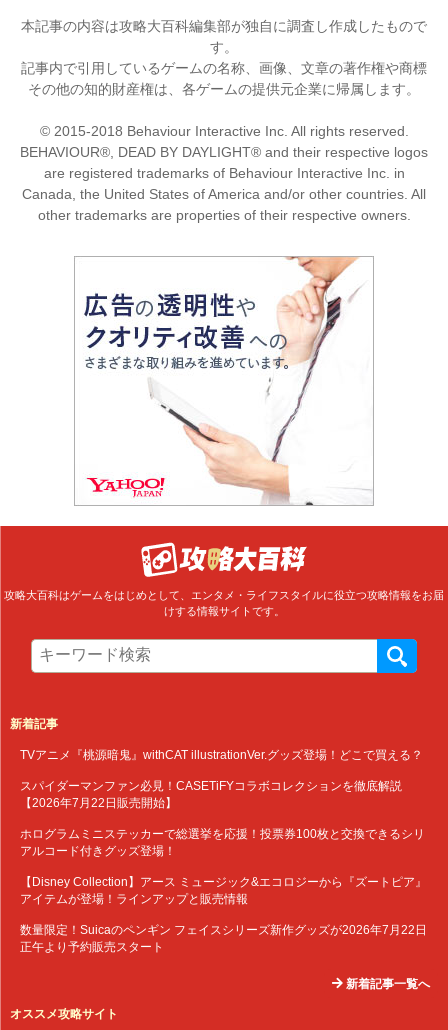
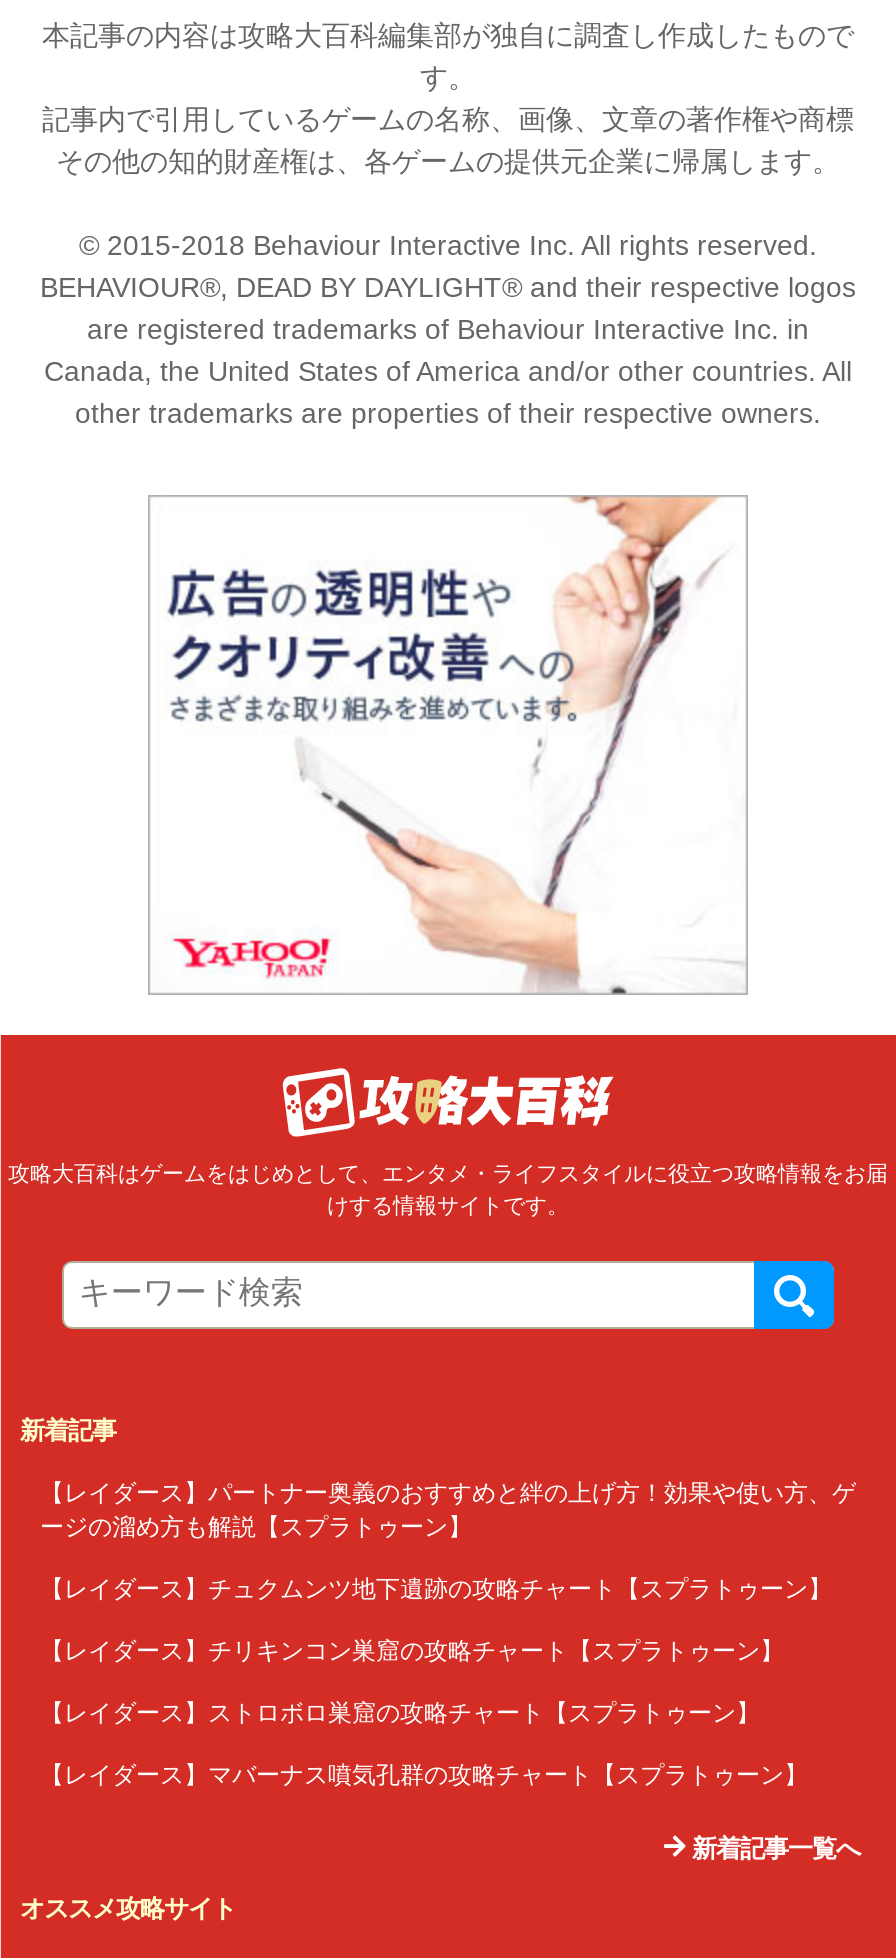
- TVアニメ『桃源暗鬼』withCAT illustrationVer.グッズ登場！どこで買える？
+ 【レイダース】パートナー奥義のおすすめと絆の上げ方！効果や使い方、ゲ
+ ージの溜め方も解説【スプラトゥーン】

- スパイダーマンファン必見！CASETiFYコラボコレクションを徹底解説
- 【2026年7月22日販売開始】
+ 【レイダース】チュクムンツ地下遺跡の攻略チャート【スプラトゥーン】

- ホログラムミニステッカーで総選挙を応援！投票券100枚と交換できるシリ
- アルコード付きグッズ登場！
+ 【レイダース】チリキンコン巣窟の攻略チャート【スプラトゥーン】

- 【Disney Collection】アース ミュージック&エコロジーから『ズートピア』
- アイテムが登場！ラインアップと販売情報
+ 【レイダース】ストロボロ巣窟の攻略チャート【スプラトゥーン】

- 数量限定！Suicaのペンギン フェイスシリーズ新作グッズが2026年7月22日
- 正午より予約販売スタート
+ 【レイダース】マバーナス噴気孔群の攻略チャート【スプラトゥーン】
